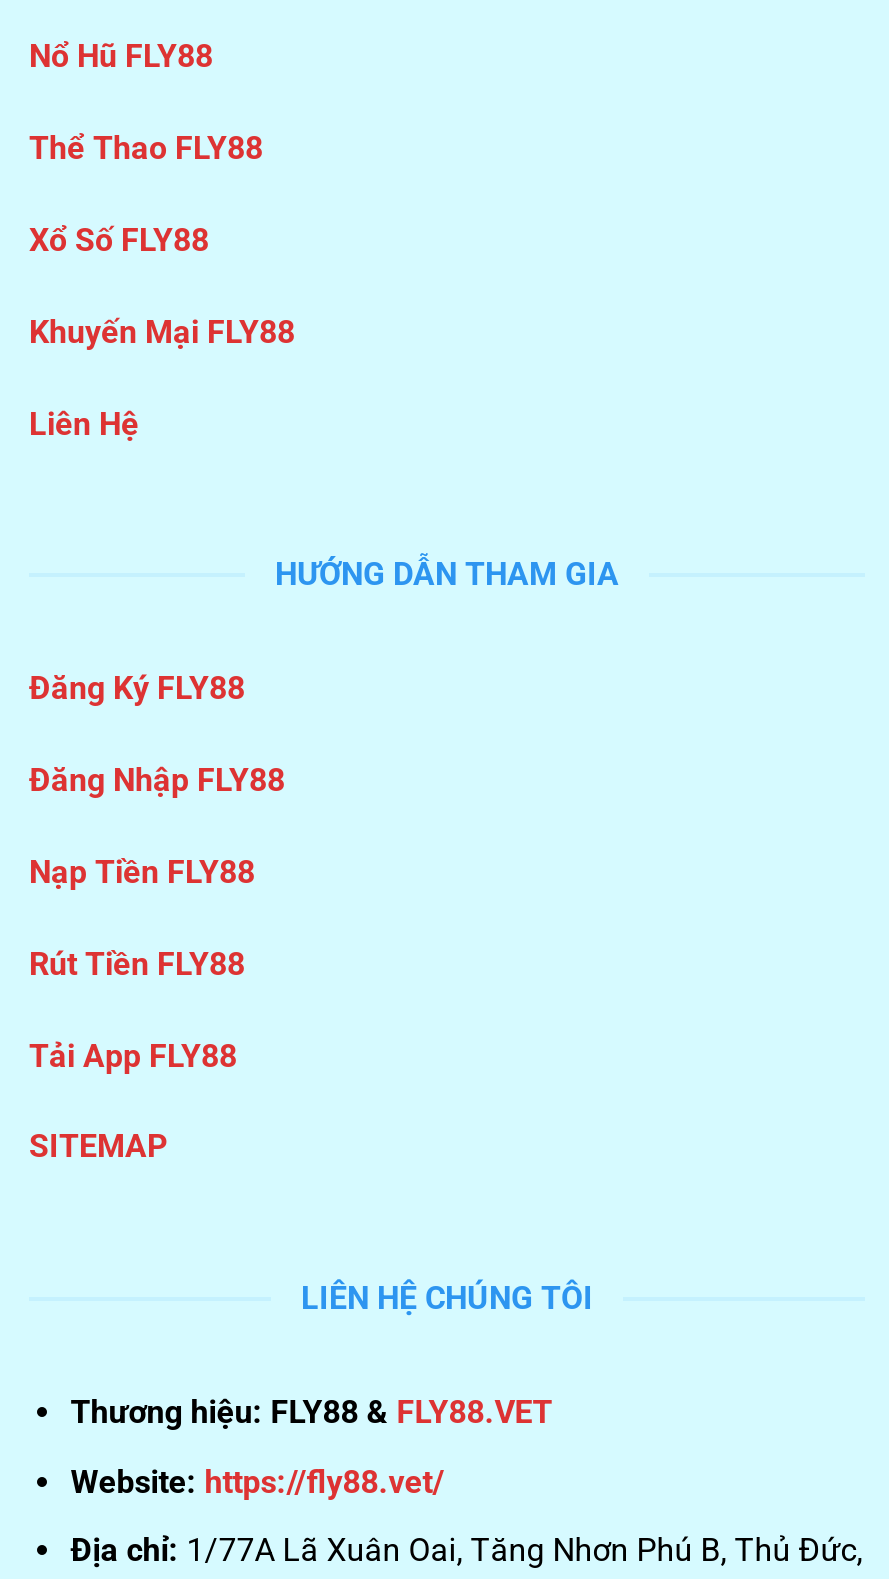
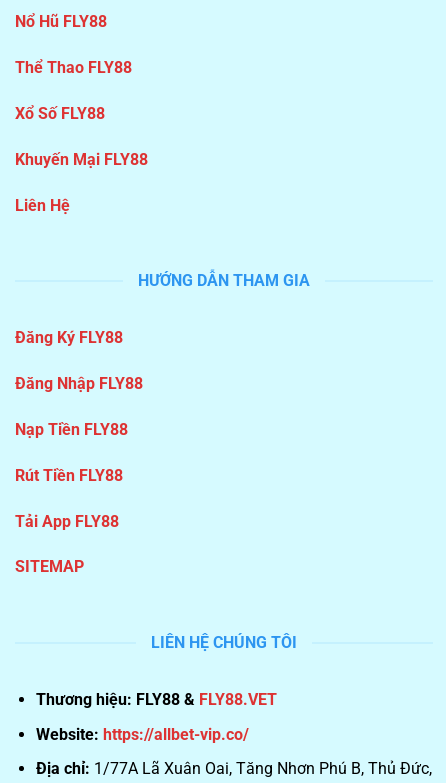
- Website: https://fly88.vet/
+ Website: https://allbet-vip.co/
